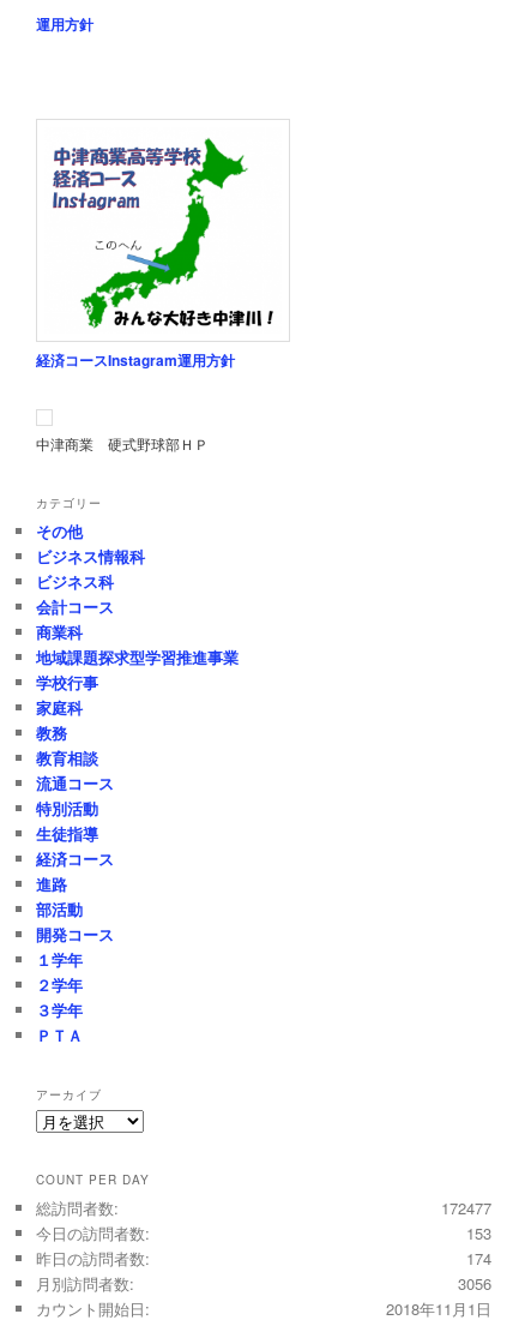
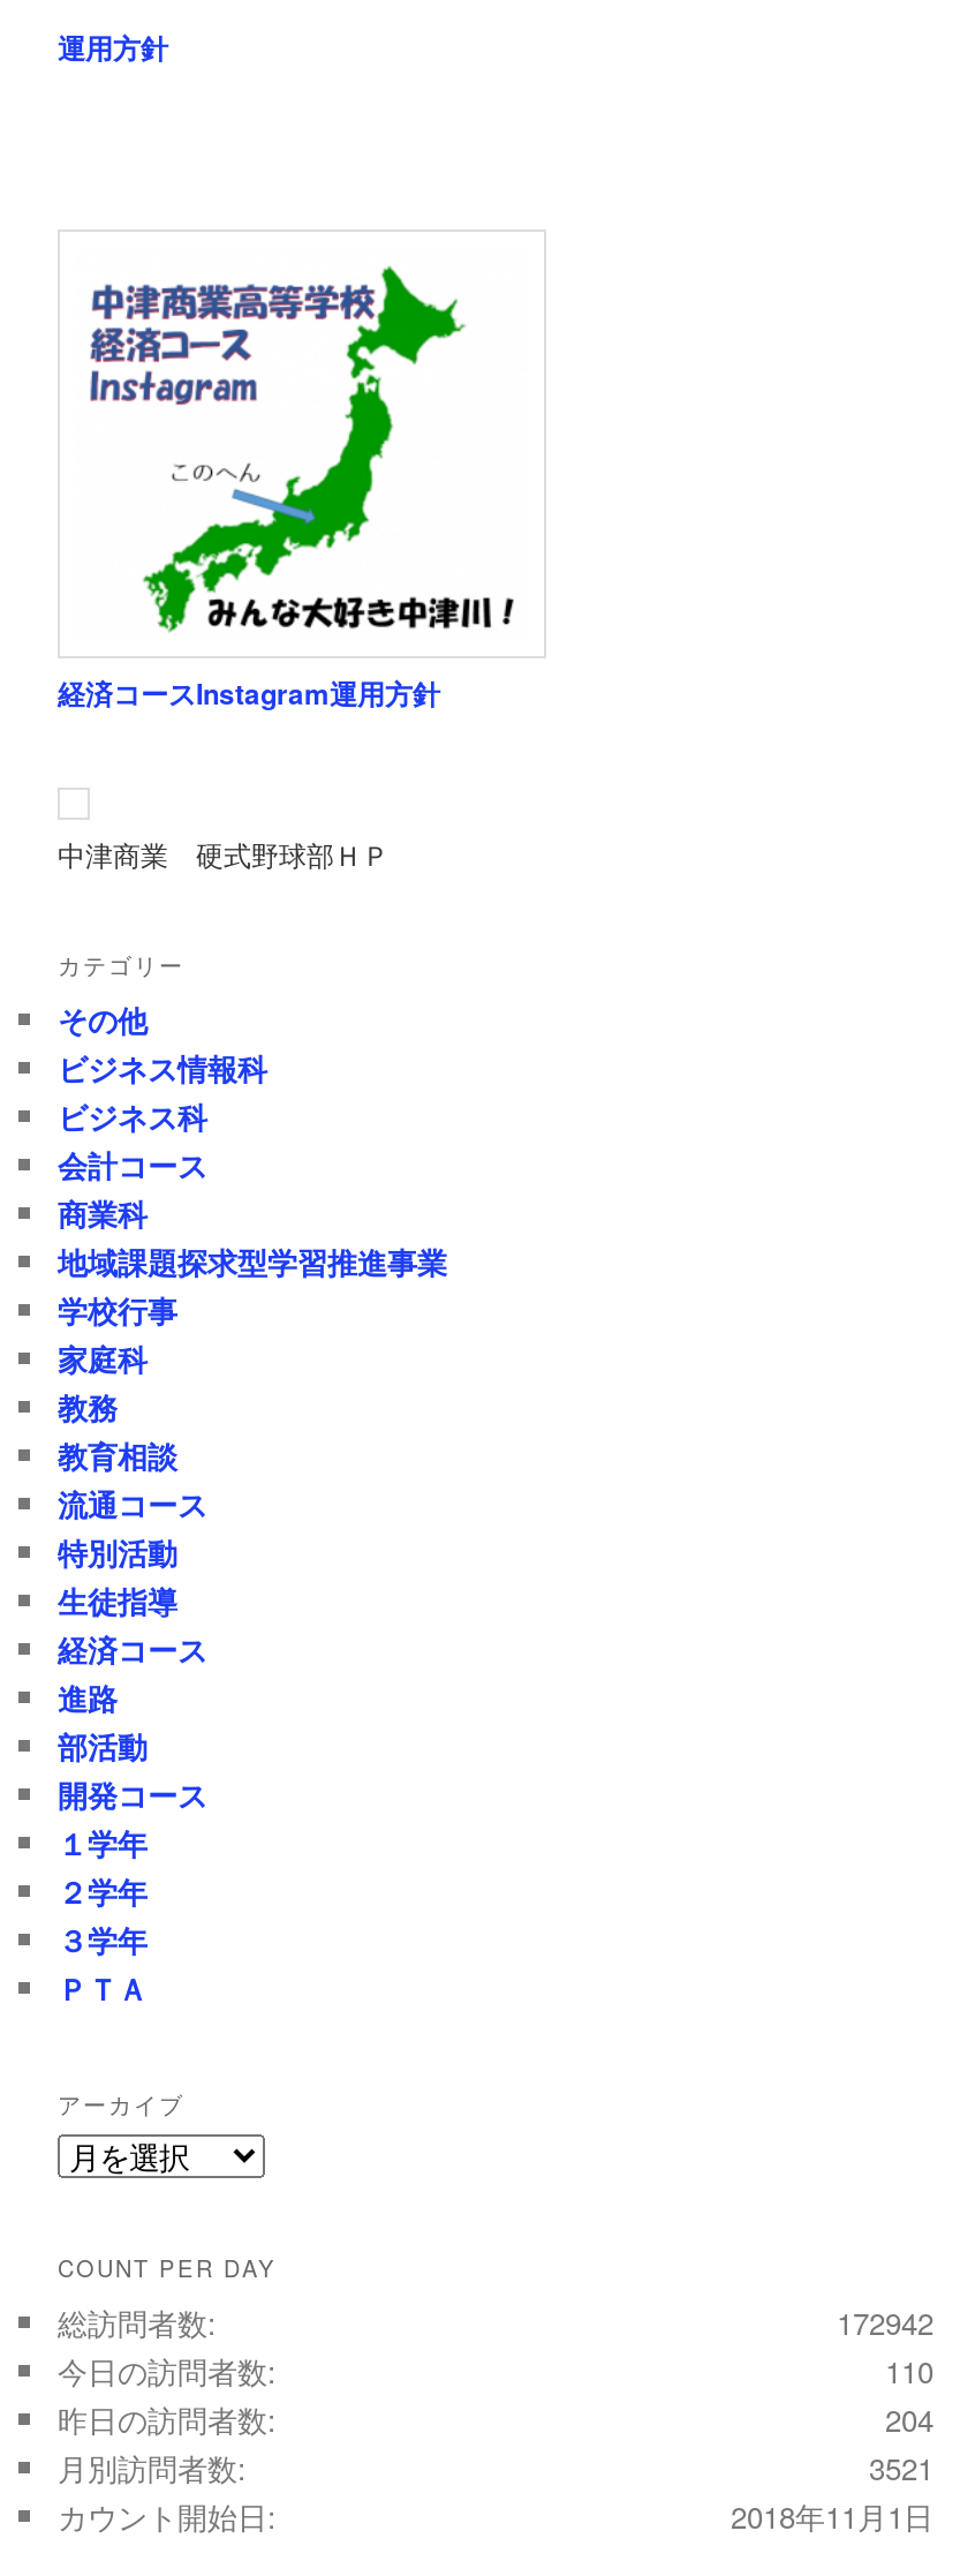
- 172477
+ 172942

- 153
+ 110

- 174
+ 204

- 3056
+ 3521
